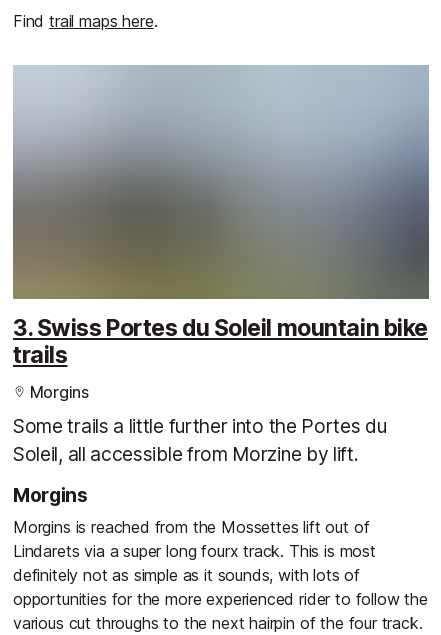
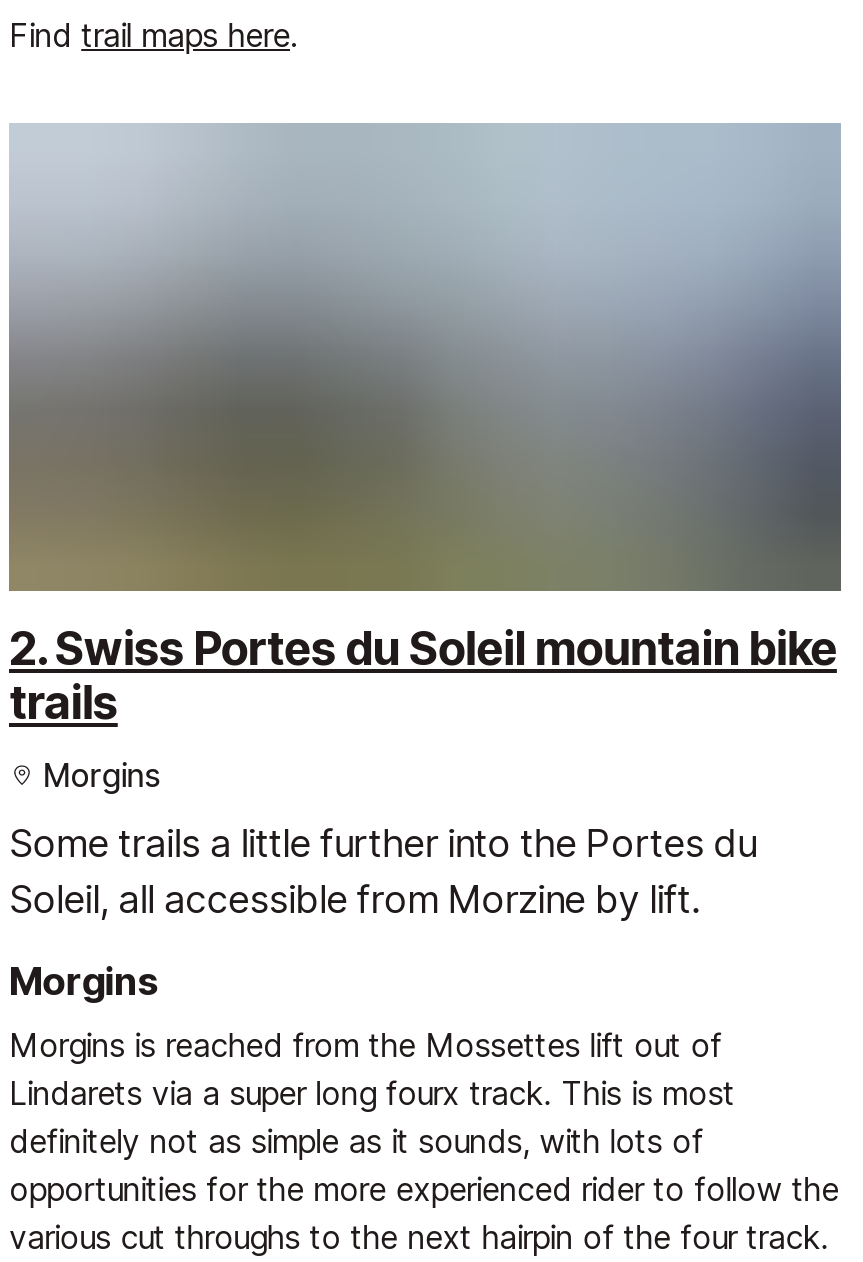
- 3. Swiss Portes du Soleil mountain bike
+ 2. Swiss Portes du Soleil mountain bike
